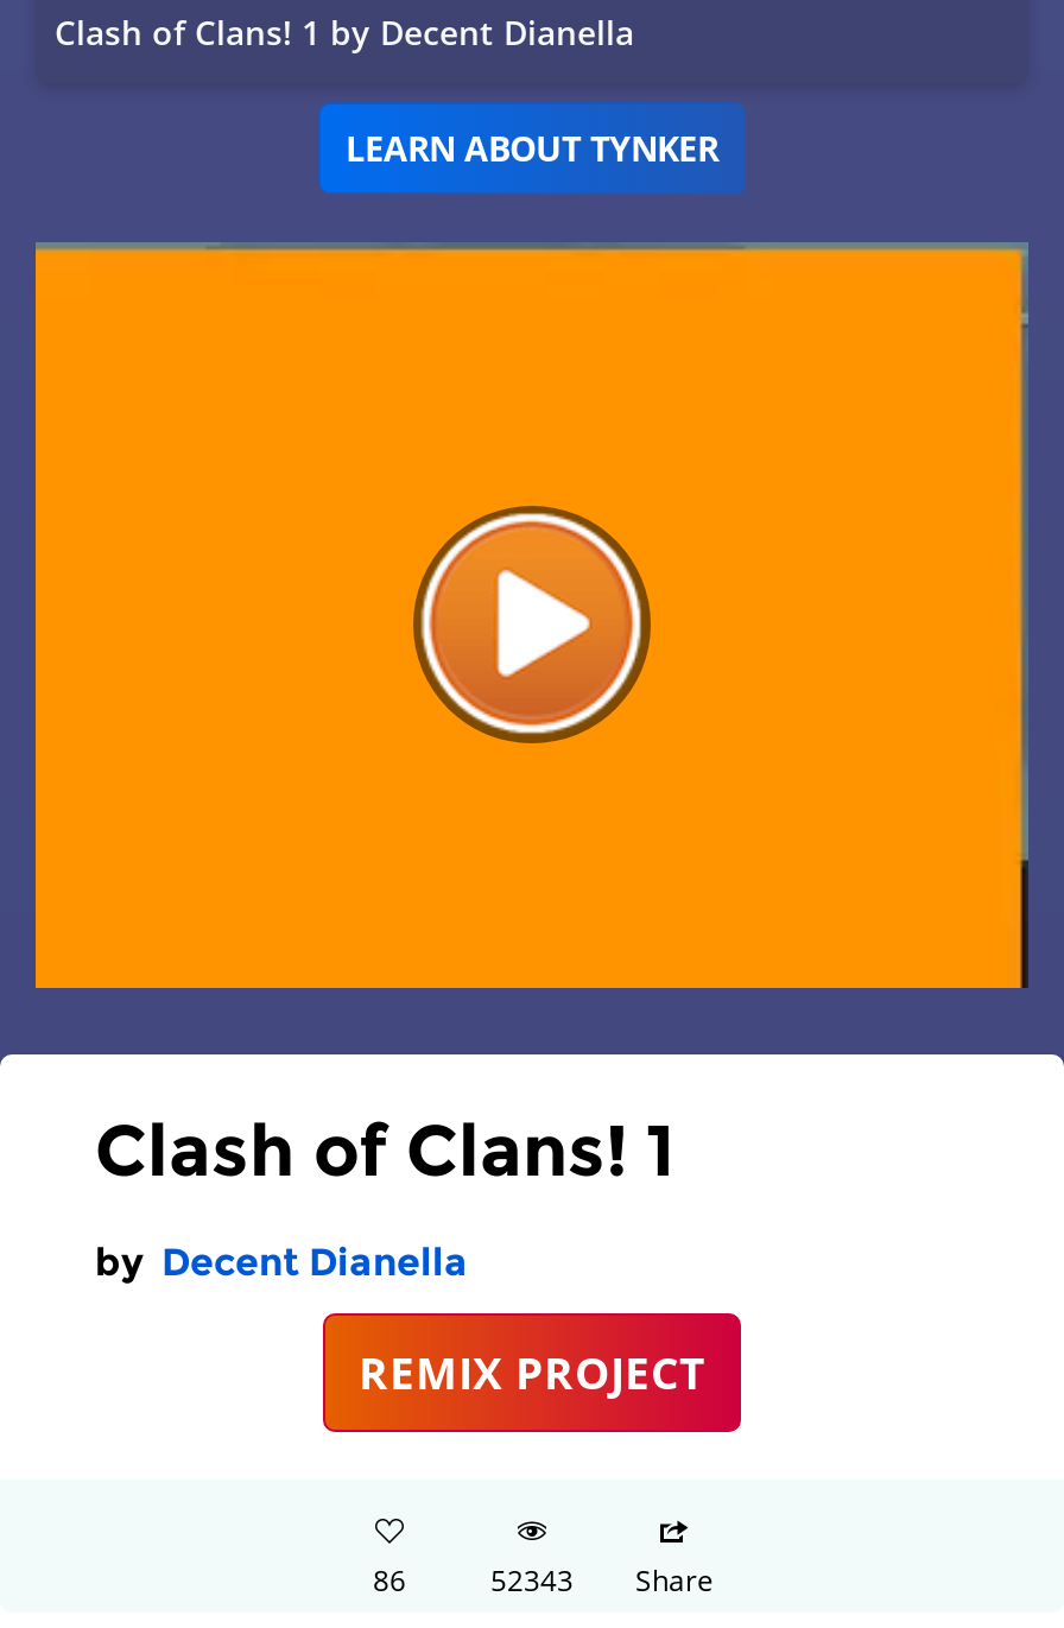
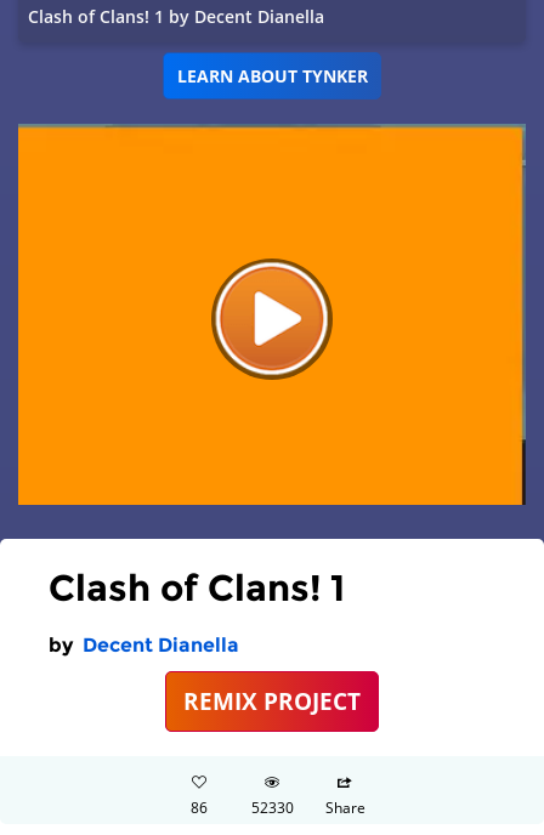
- 52343 Share
+ 52330 Share
